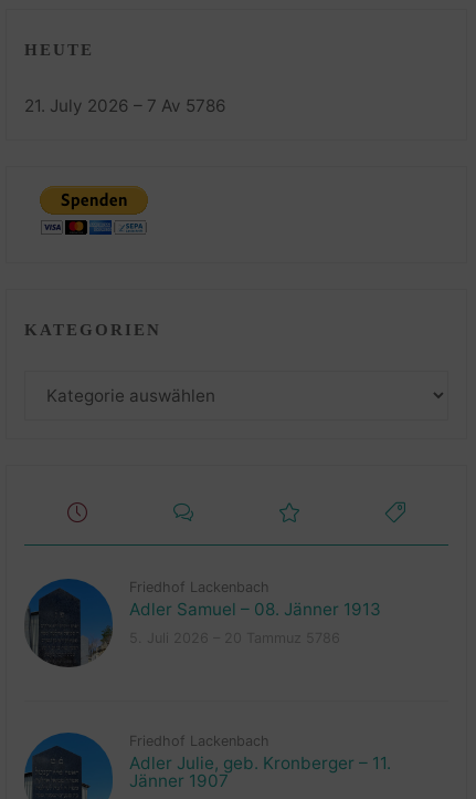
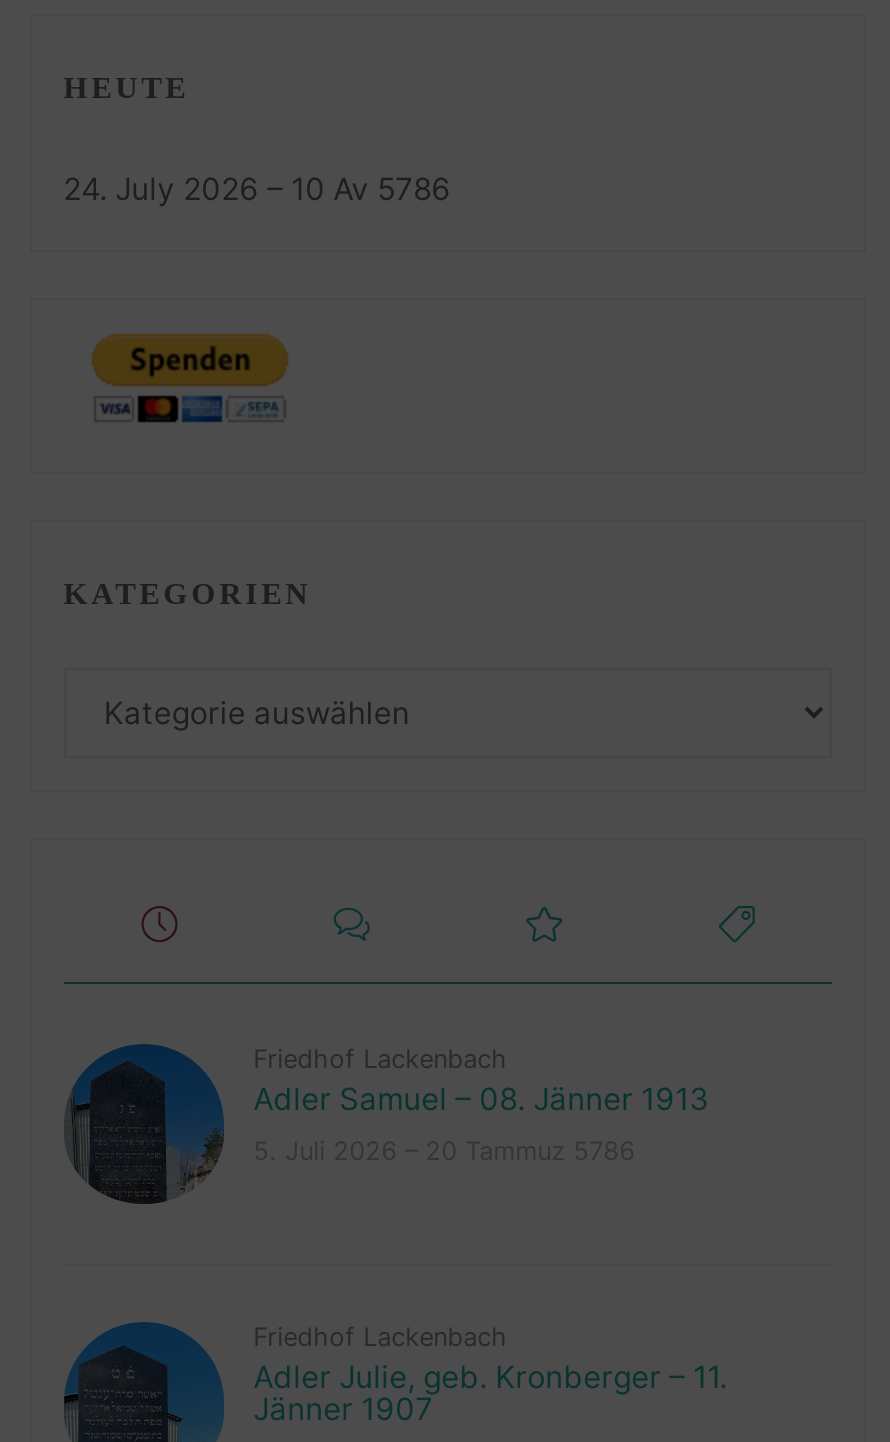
- 21. July 2026 – 7 Av 5786
+ 24. July 2026 – 10 Av 5786
